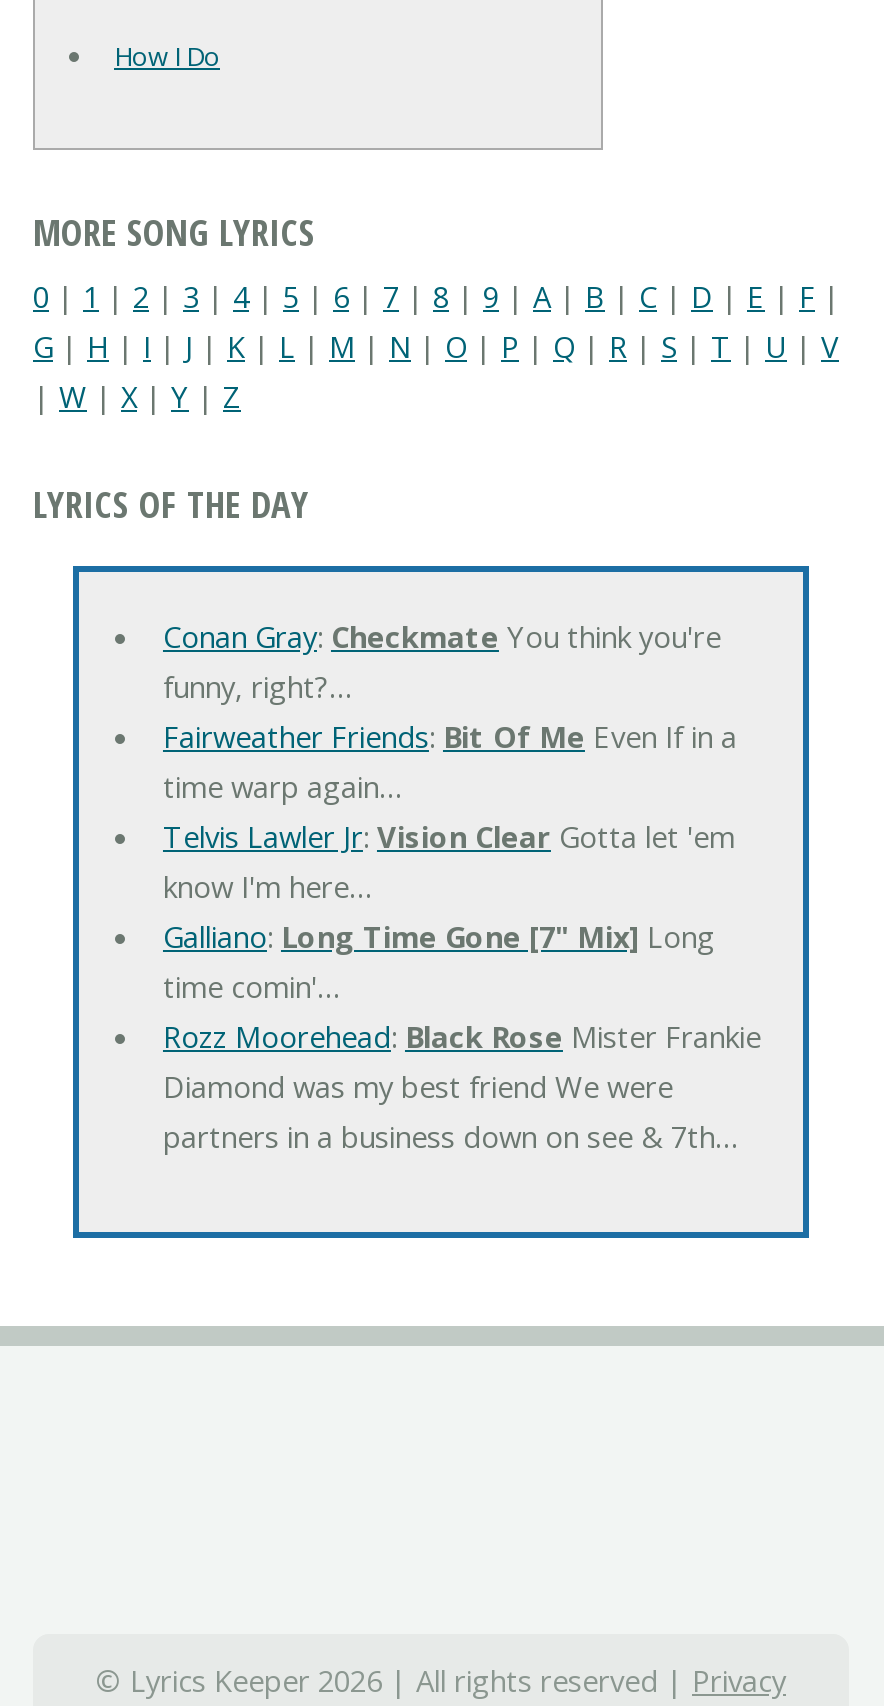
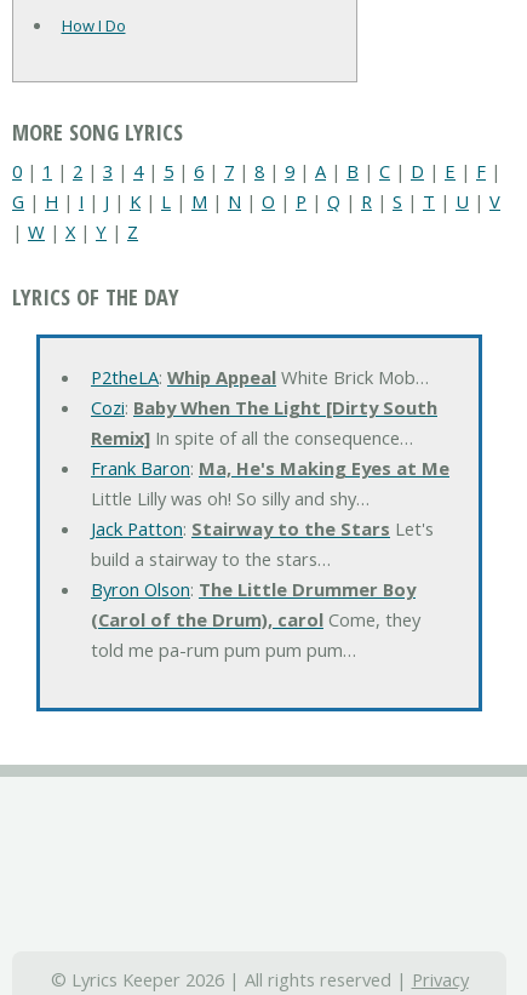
- Conan Gray: Checkmate You think you're
- funny, right?…
- Fairweather Friends: Bit Of Me Even If in a
- time warp again…
- Telvis Lawler Jr: Vision Clear Gotta let 'em
- know I'm here…
- Galliano: Long Time Gone [7" Mix] Long
- time comin'…
- Rozz Moorehead: Black Rose Mister Frankie
- Diamond was my best friend We were
- partners in a business down on see & 7th…
+ P2theLA: Whip Appeal White Brick Mob…
+ Cozi: Baby When The Light [Dirty South
+ Remix] In spite of all the consequence…
+ Frank Baron: Ma, He's Making Eyes at Me
+ Little Lilly was oh! So silly and shy…
+ Jack Patton: Stairway to the Stars Let's
+ build a stairway to the stars…
+ Byron Olson: The Little Drummer Boy
+ (Carol of the Drum), carol Come, they
+ told me pa-rum pum pum pum…
